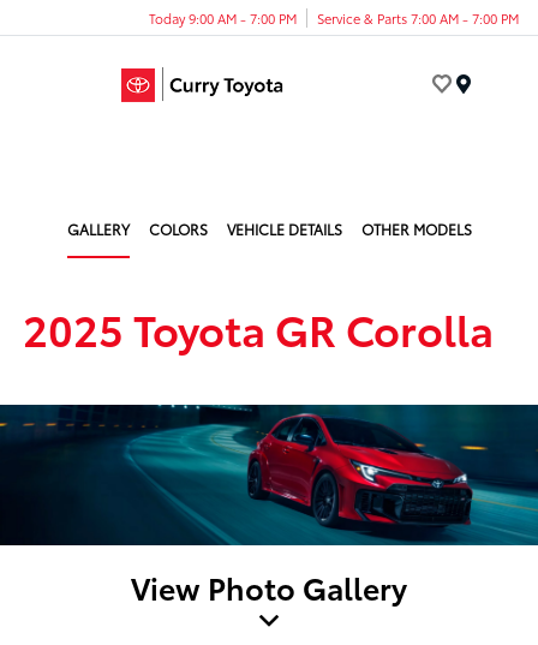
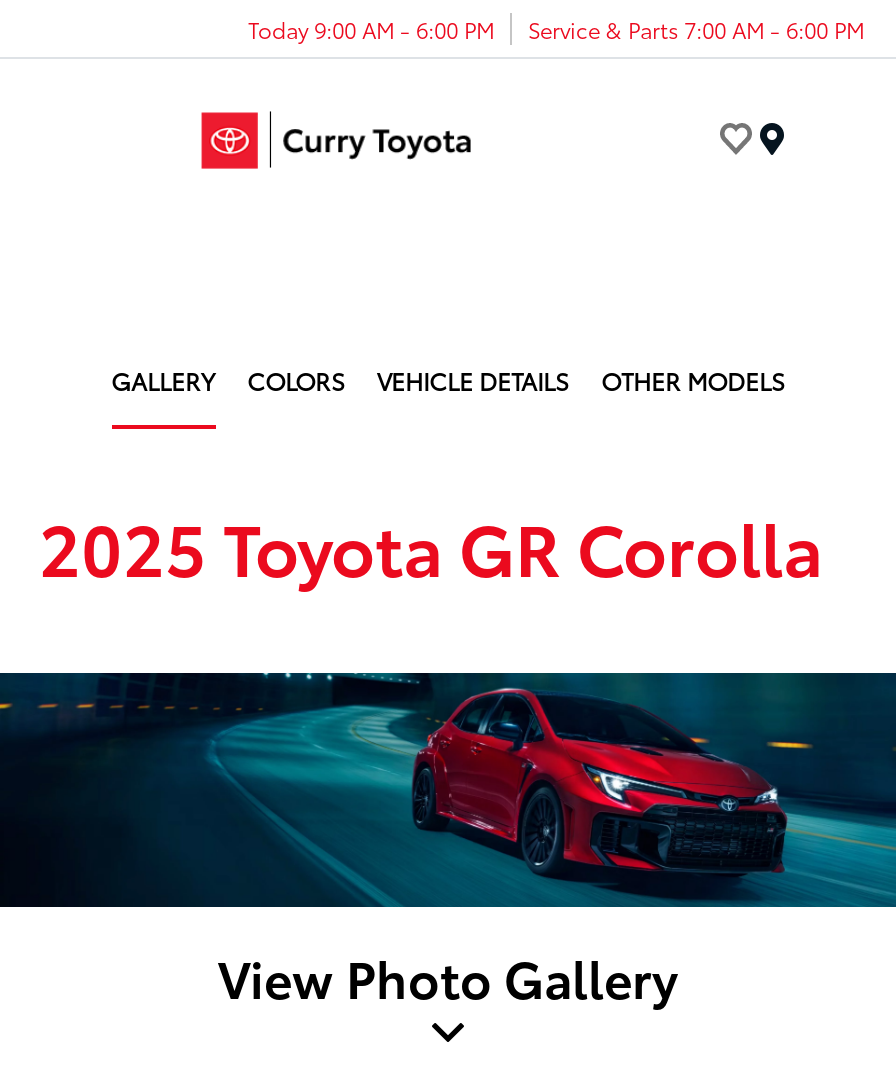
- Today 9:00 AM - 7:00 PM
+ Today 9:00 AM - 6:00 PM

- Service & Parts 7:00 AM - 7:00 PM
+ Service & Parts 7:00 AM - 6:00 PM
